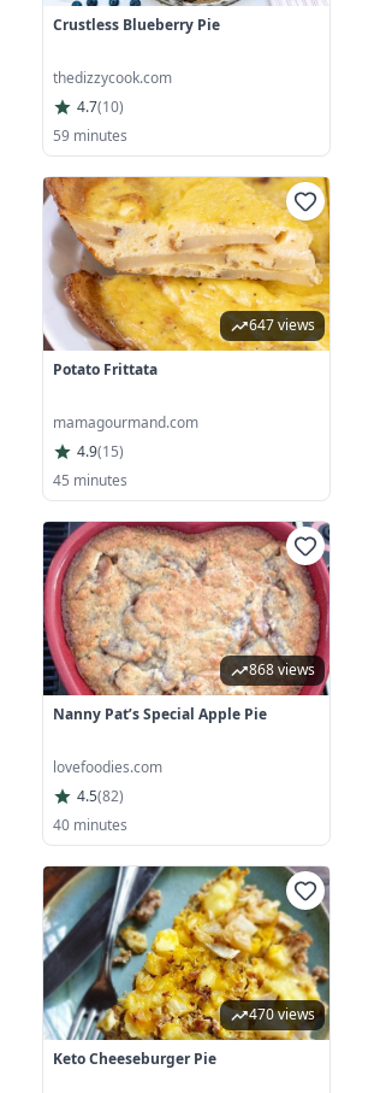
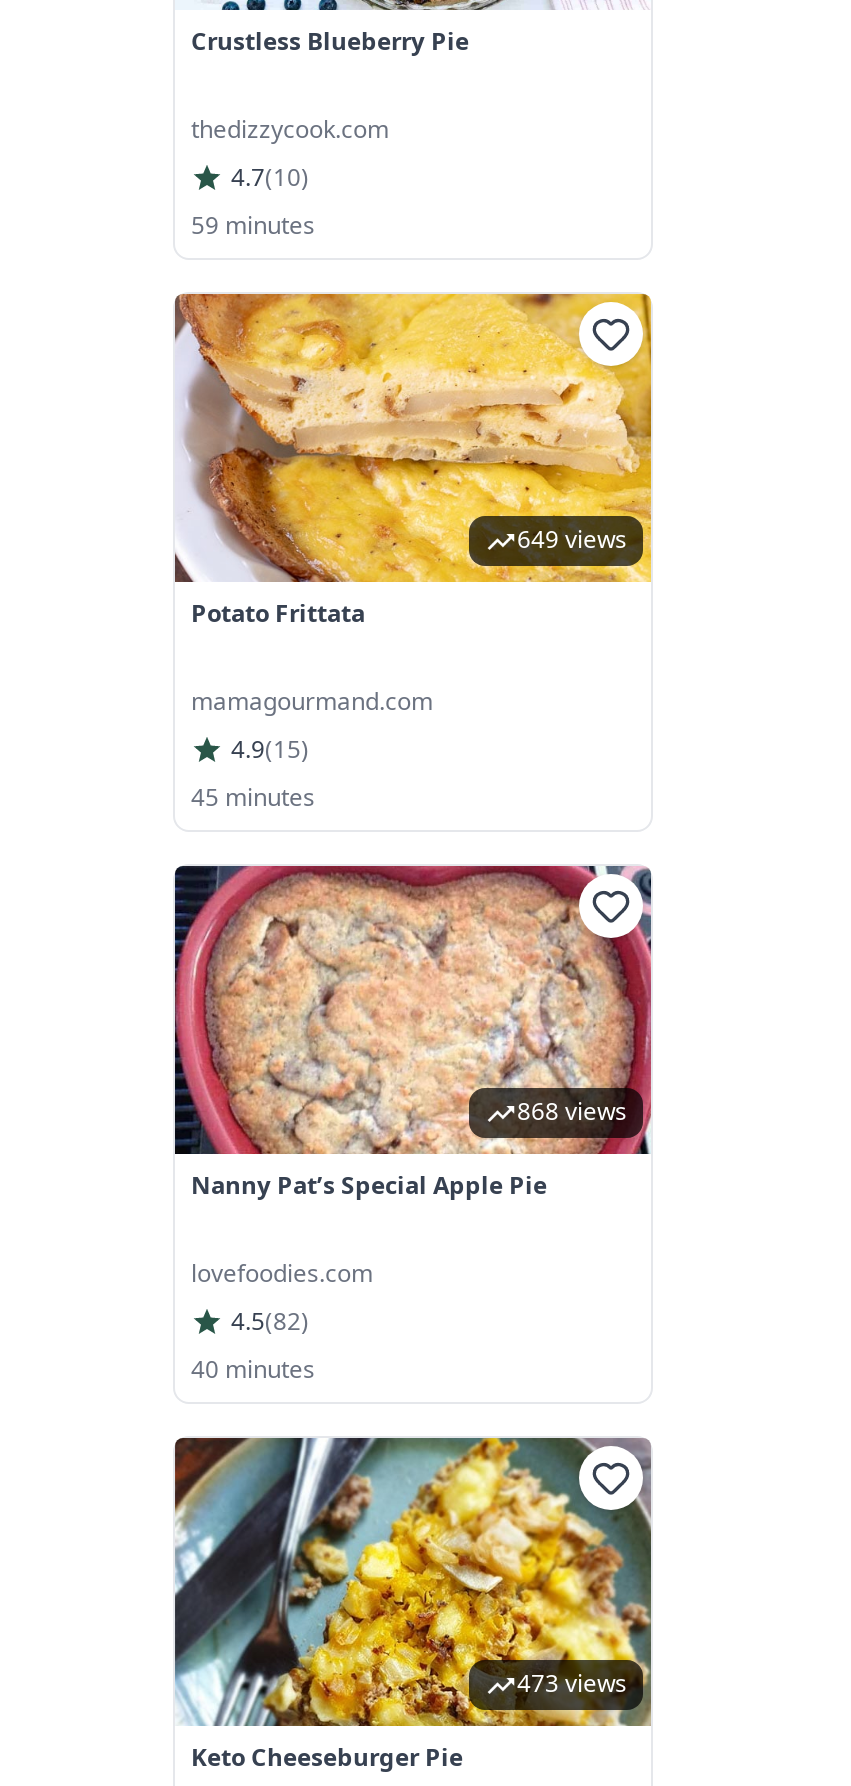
- 647 views
+ 649 views

- 470 views
+ 473 views
